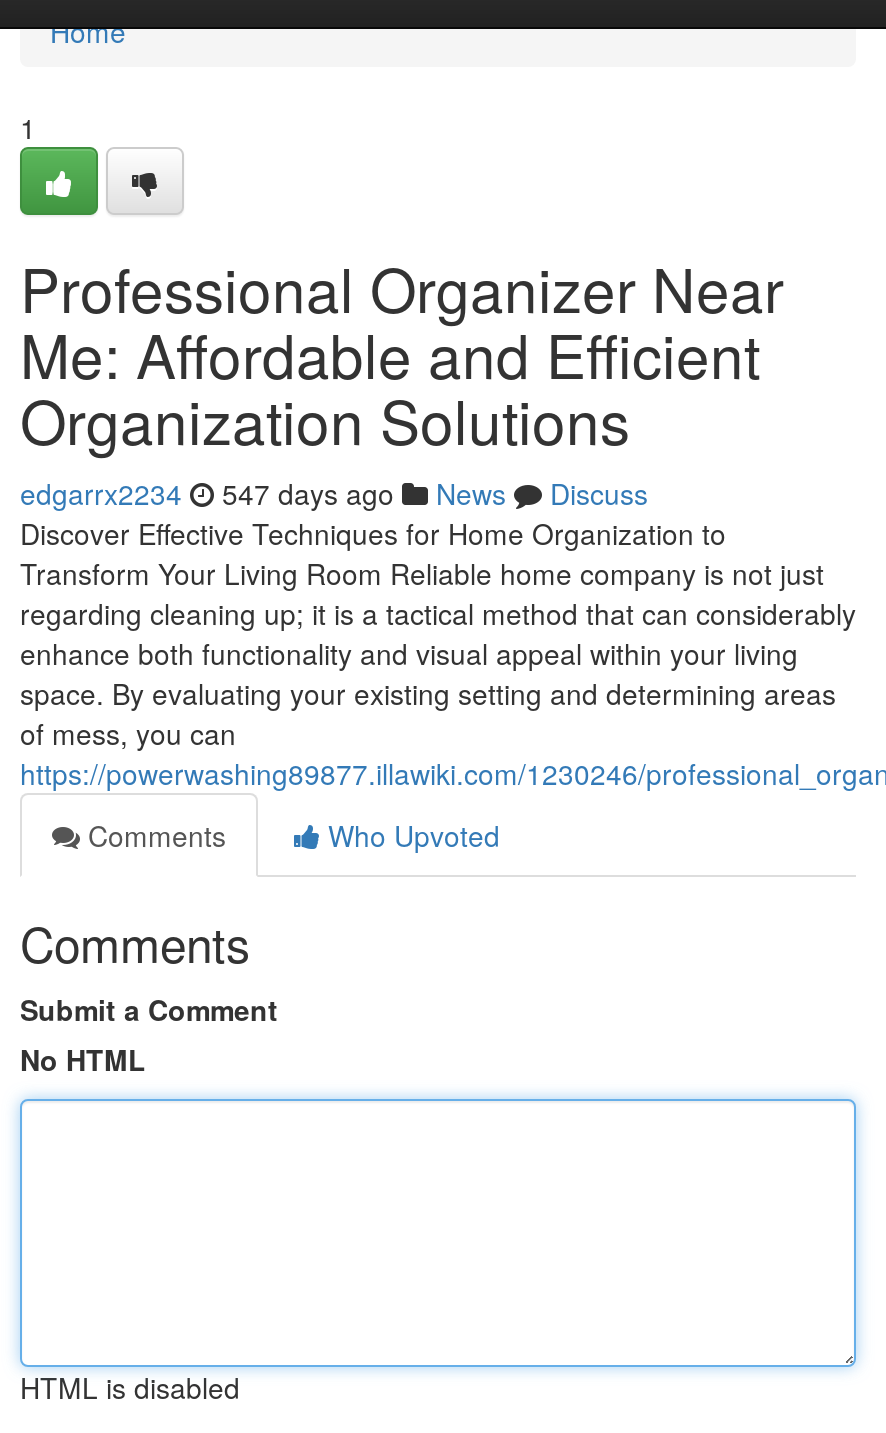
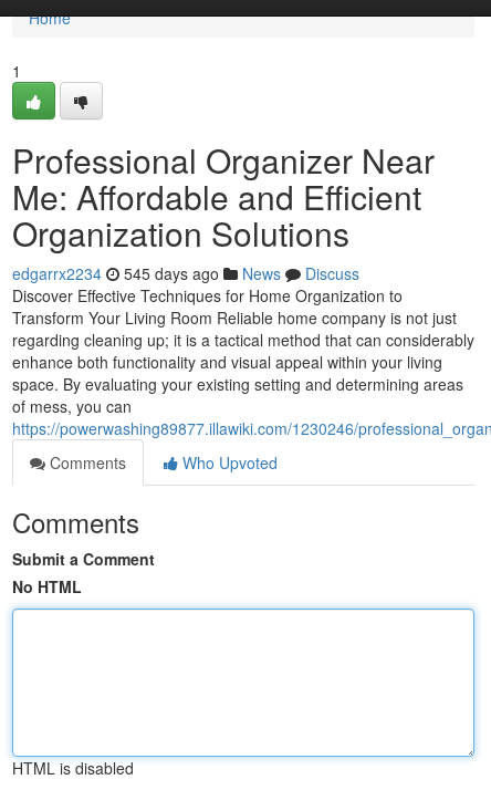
- edgarrx2234 547 days ago News Discuss
+ edgarrx2234 545 days ago News Discuss
